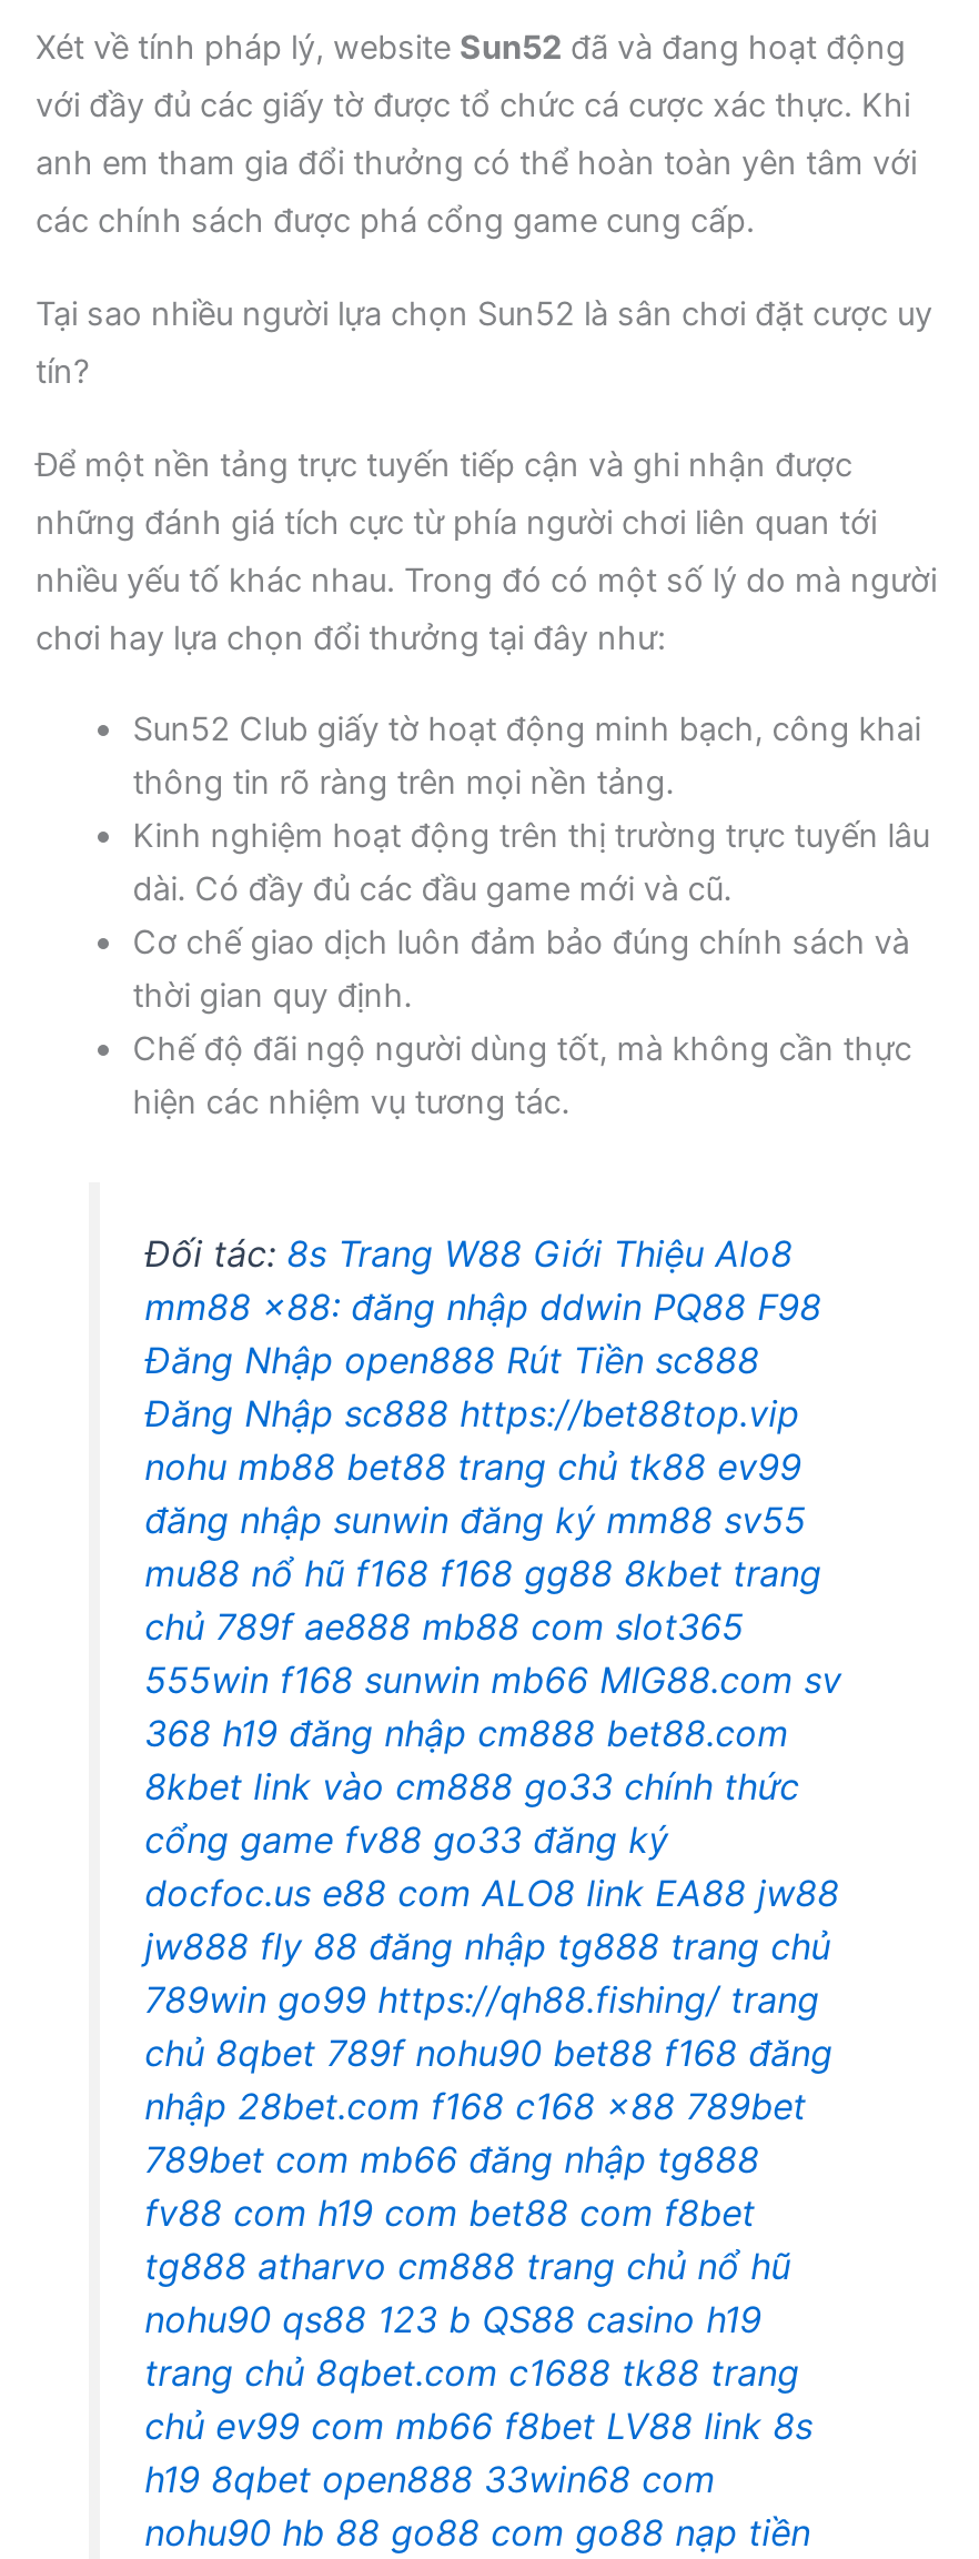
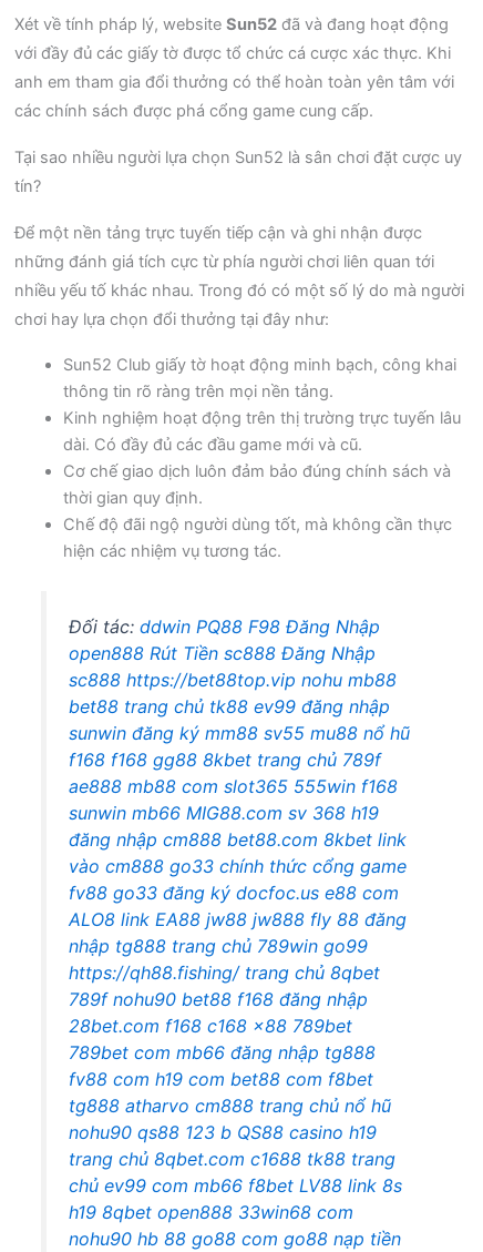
- Đối tác: 8s Trang W88 Giới Thiệu Alo8
- mm88 x88: đăng nhập ddwin PQ88 F98
- Đăng Nhập open888 Rút Tiền sc888
- Đăng Nhập sc888 https://bet88top.vip
- nohu mb88 bet88 trang chủ tk88 ev99
- đăng nhập sunwin đăng ký mm88 sv55
- mu88 nổ hũ f168 f168 gg88 8kbet trang
- chủ 789f ae888 mb88 com slot365
- 555win f168 sunwin mb66 MIG88.com sv
- 368 h19 đăng nhập cm888 bet88.com
- 8kbet link vào cm888 go33 chính thức
- cổng game fv88 go33 đăng ký
- docfoc.us e88 com ALO8 link EA88 jw88
- jw888 fly 88 đăng nhập tg888 trang chủ
- 789win go99 https://qh88.fishing/ trang
- chủ 8qbet 789f nohu90 bet88 f168 đăng
- nhập 28bet.com f168 c168 x88 789bet
+ Đối tác: ddwin PQ88 F98 Đăng Nhập
+ open888 Rút Tiền sc888 Đăng Nhập
+ sc888 https://bet88top.vip nohu mb88
+ bet88 trang chủ tk88 ev99 đăng nhập
+ sunwin đăng ký mm88 sv55 mu88 nổ hũ
+ f168 f168 gg88 8kbet trang chủ 789f
+ ae888 mb88 com slot365 555win f168
+ sunwin mb66 MIG88.com sv 368 h19
+ đăng nhập cm888 bet88.com 8kbet link
+ vào cm888 go33 chính thức cổng game
+ fv88 go33 đăng ký docfoc.us e88 com
+ ALO8 link EA88 jw88 jw888 fly 88 đăng
+ nhập tg888 trang chủ 789win go99
+ https://qh88.fishing/ trang chủ 8qbet
+ 789f nohu90 bet88 f168 đăng nhập
+ 28bet.com f168 c168 x88 789bet
